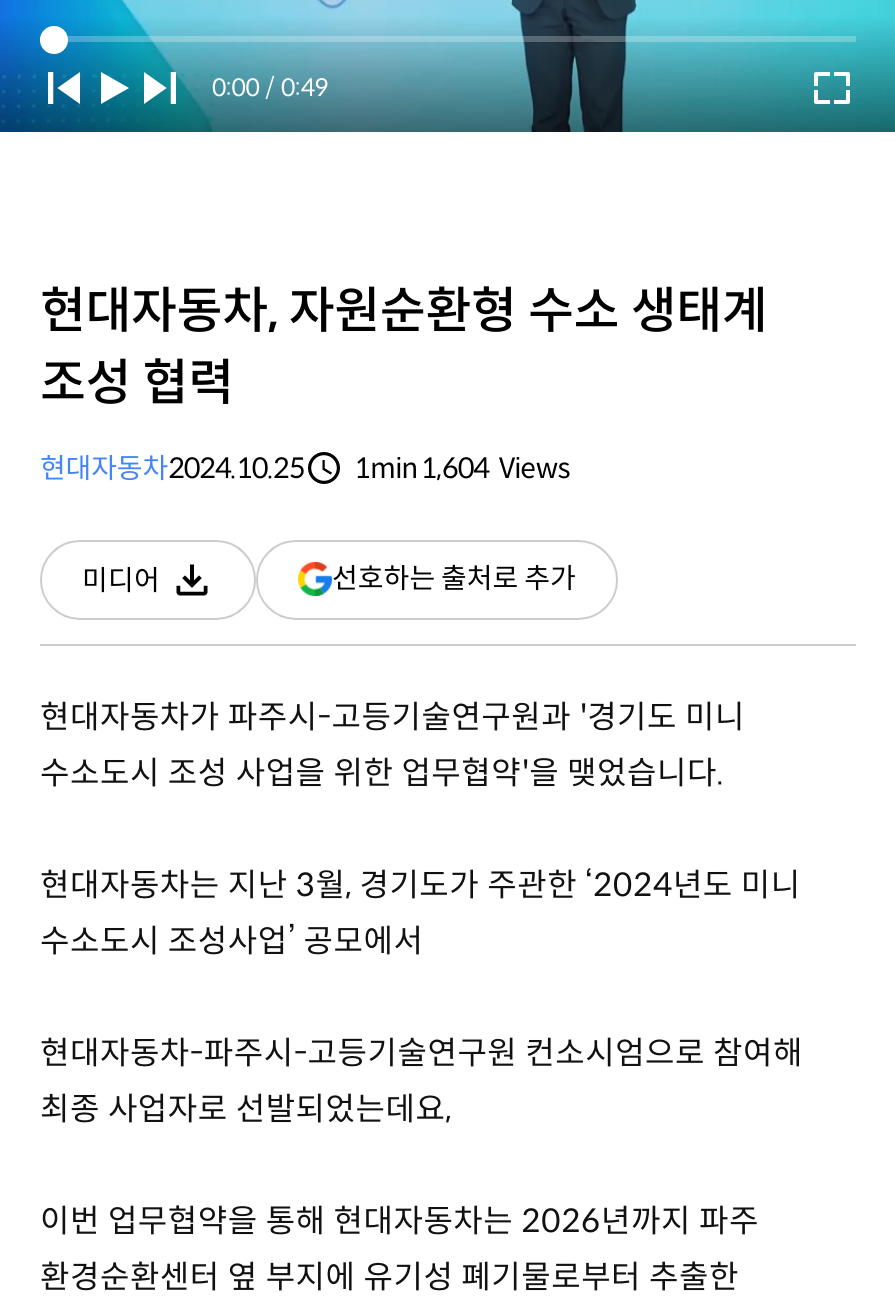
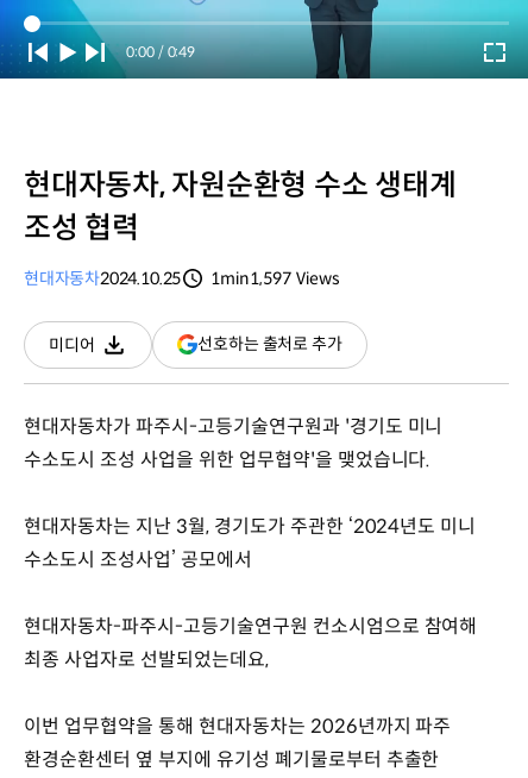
- 현대자동차2024.10.25 1min 1,604 Views
+ 현대자동차2024.10.25 1min 1,597 Views
